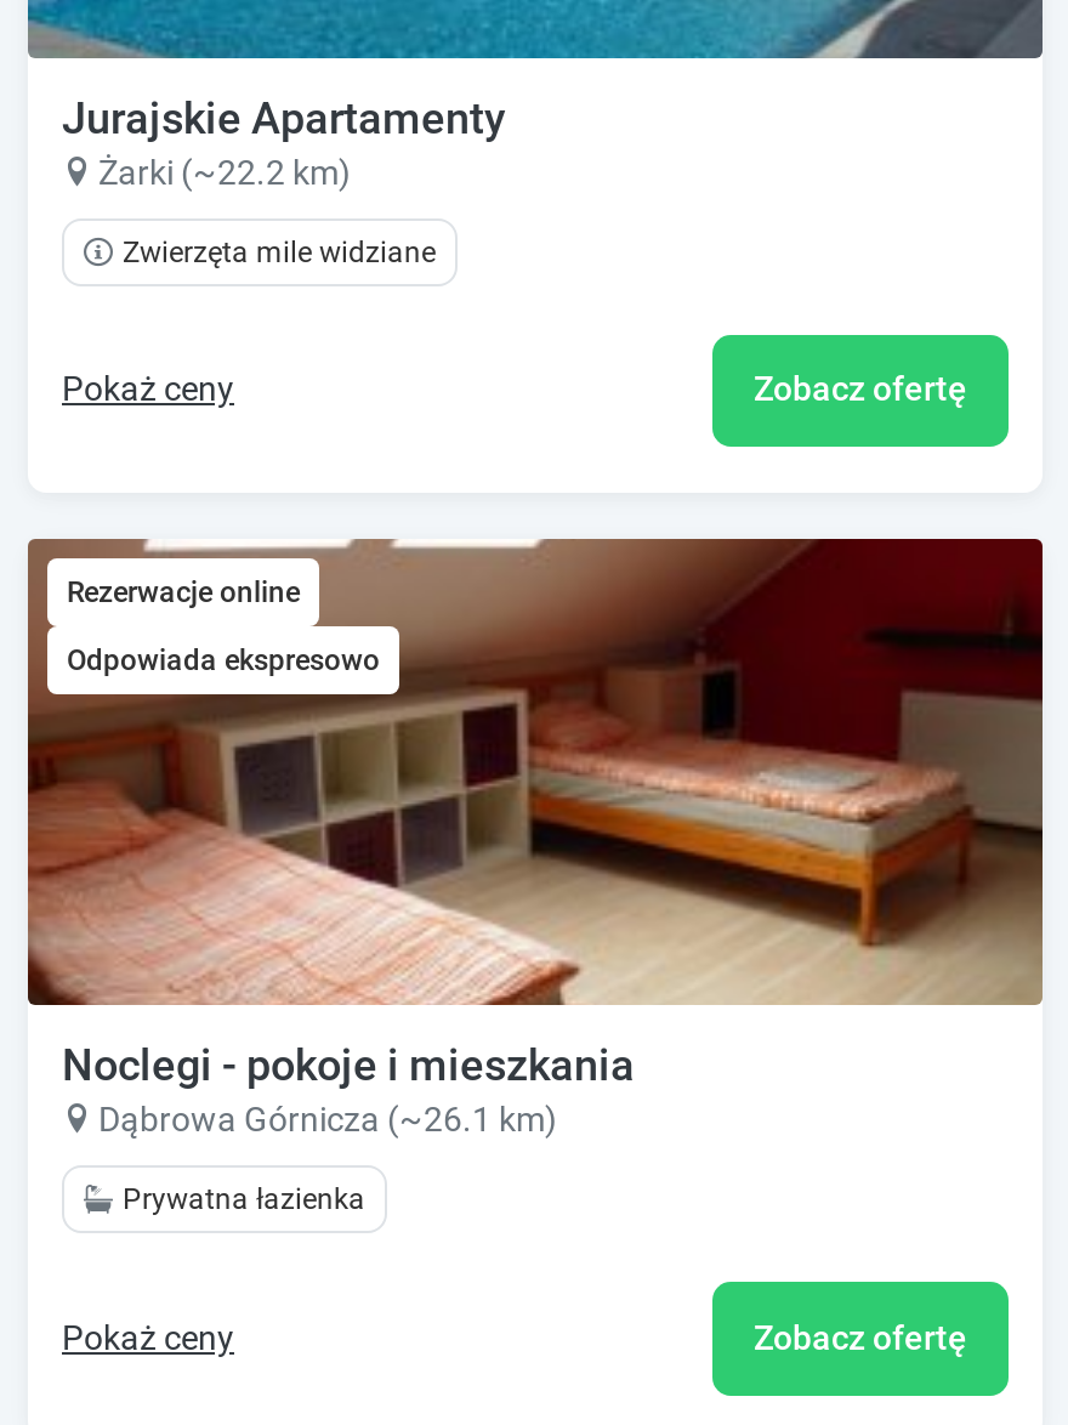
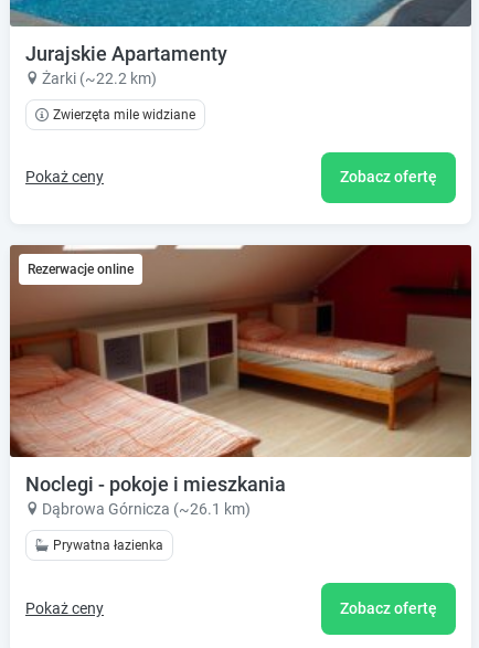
- Odpowiada ekspresowo
